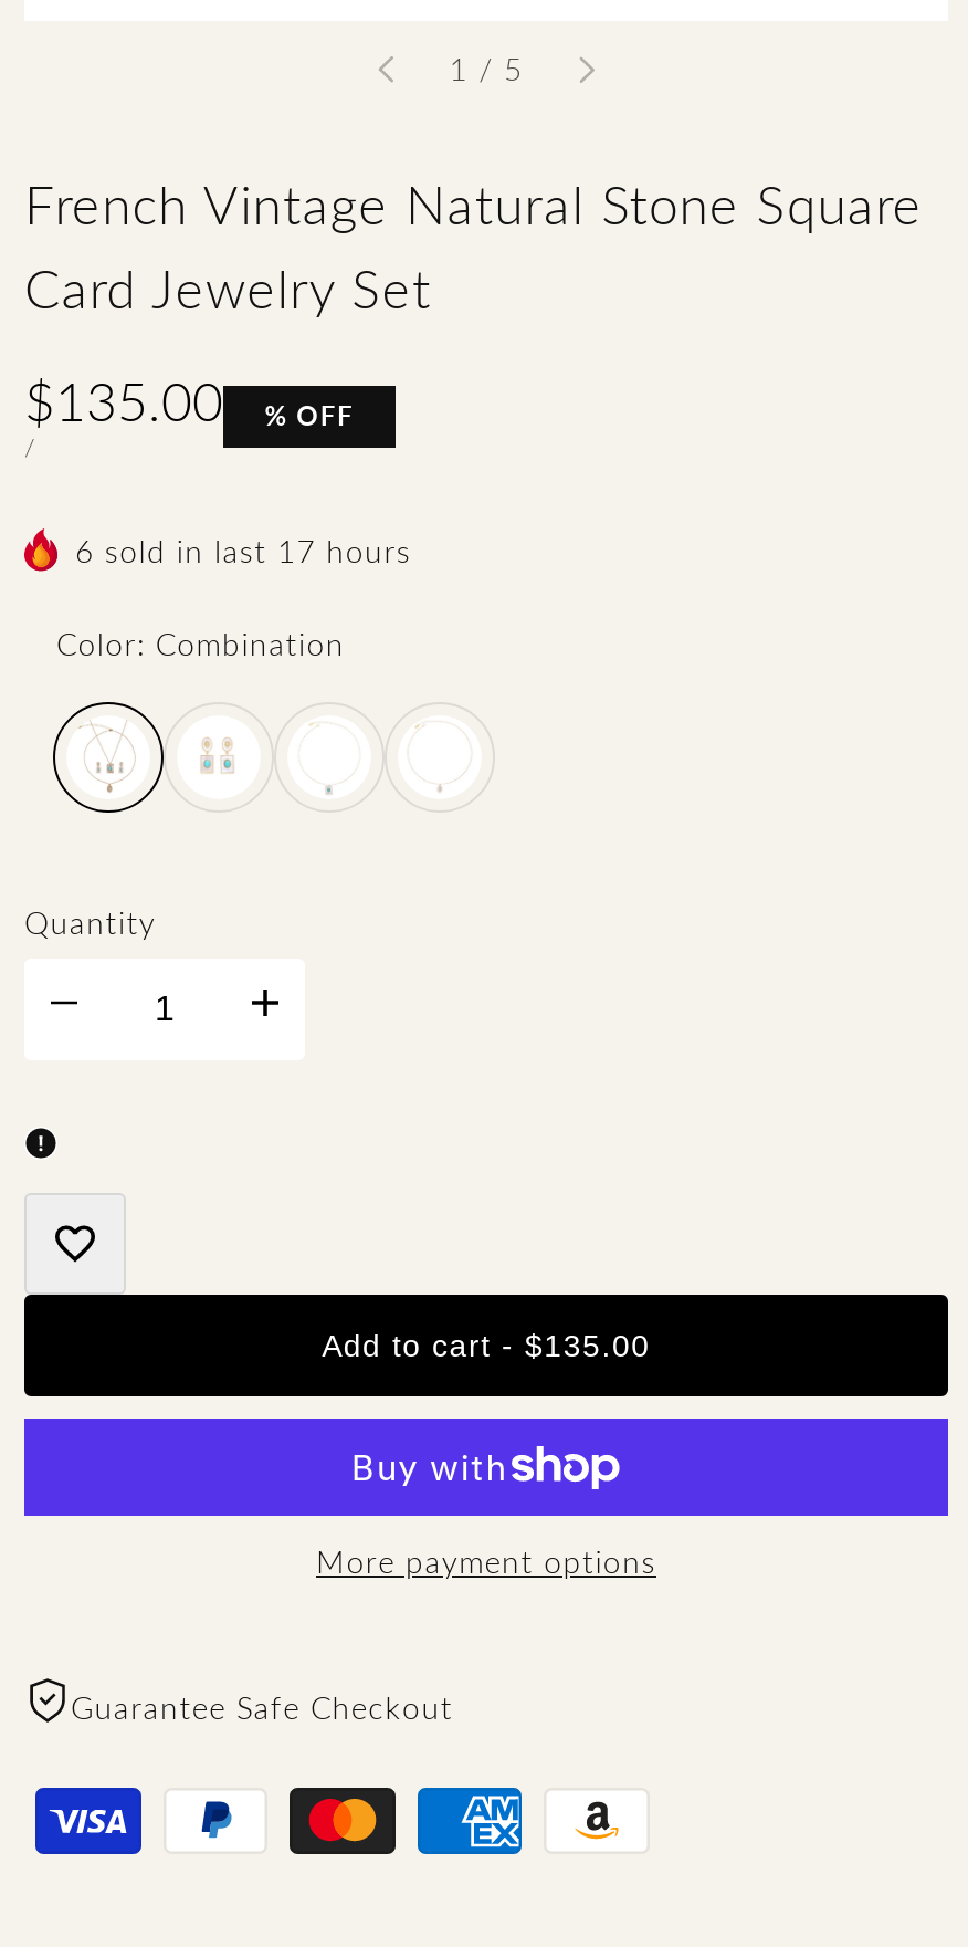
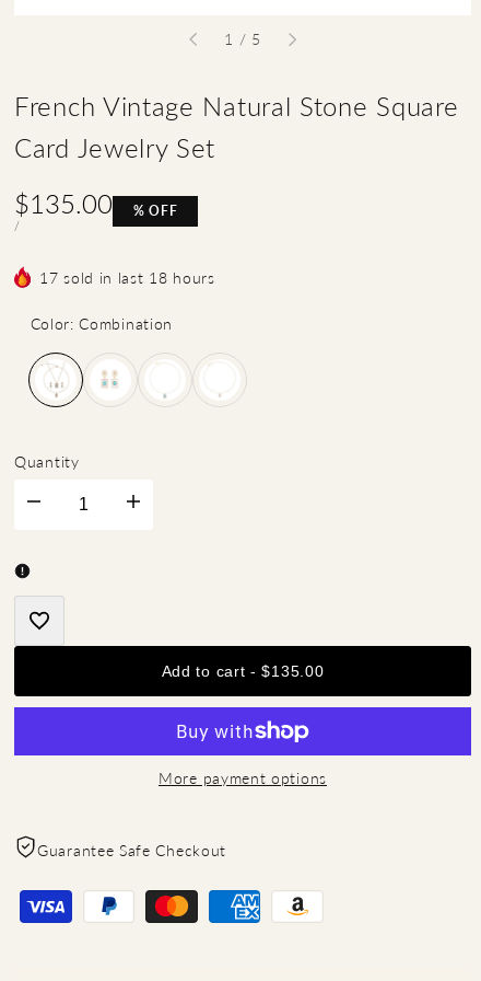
- 6 sold in last 17 hours
+ 17 sold in last 18 hours
